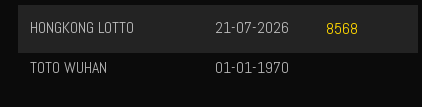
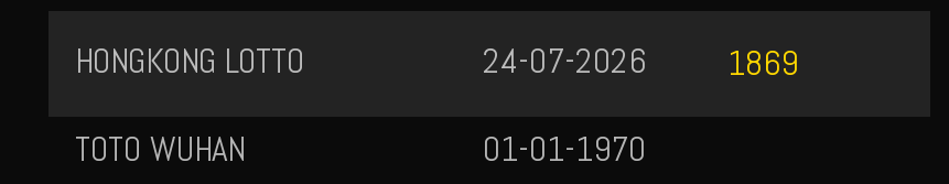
- 21-07-2026
+ 24-07-2026

- 8568
+ 1869
